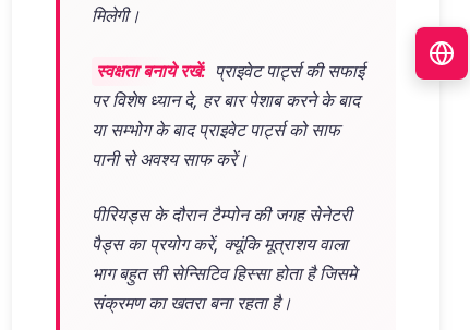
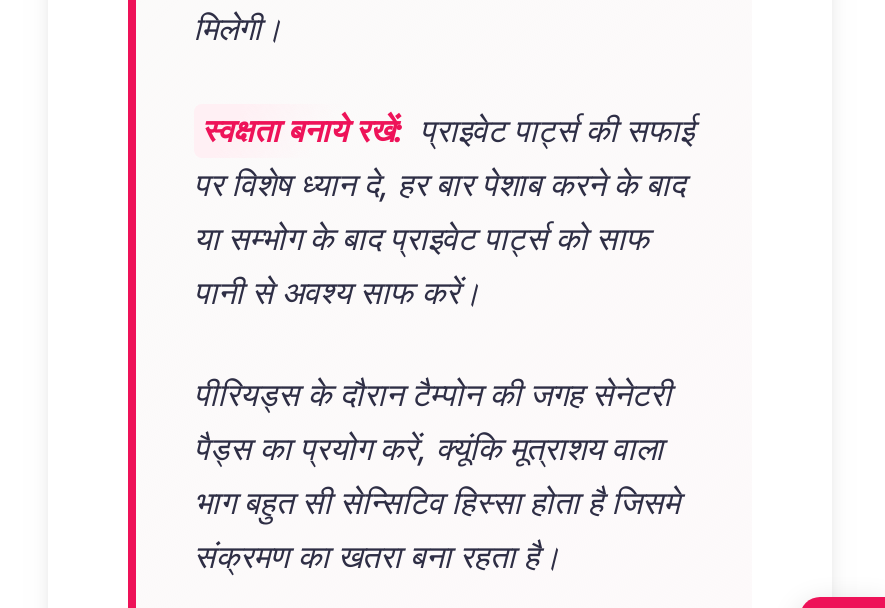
- [image]
